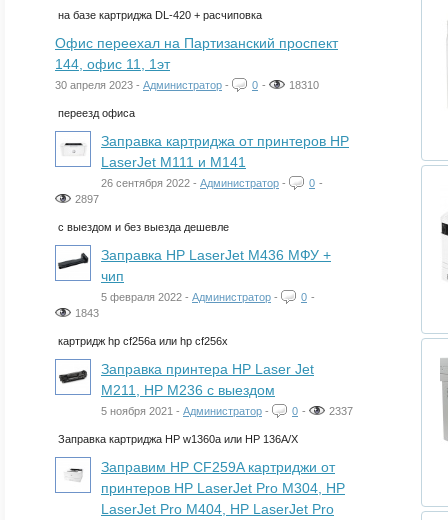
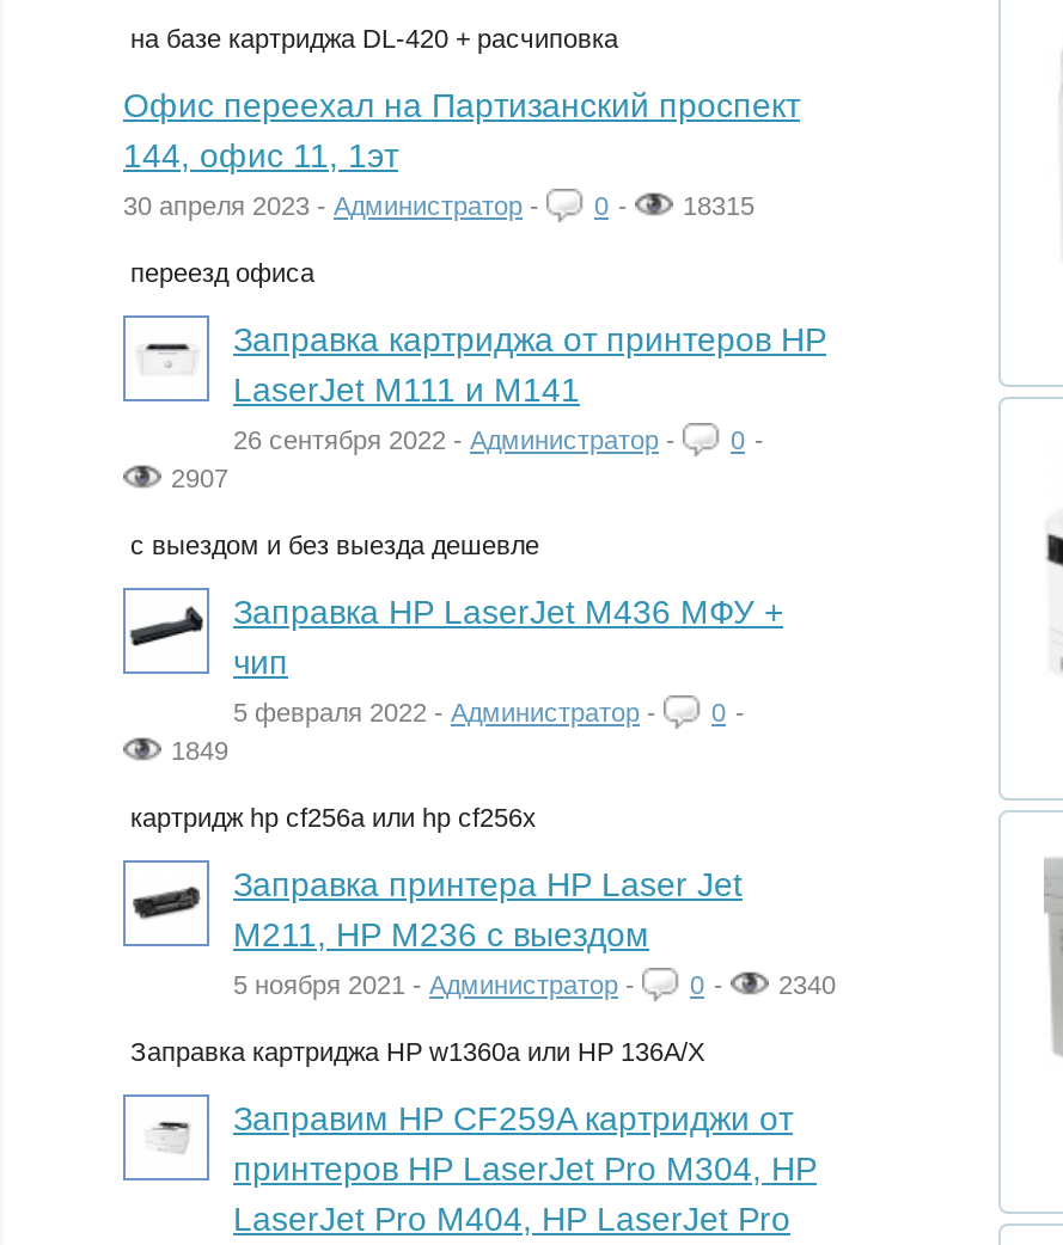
- 30 апреля 2023 - Администратор - 0 - 18310
+ 30 апреля 2023 - Администратор - 0 - 18315

- 2897
+ 2907

- 1843
+ 1849

- 5 ноября 2021 - Администратор - 0 - 2337
+ 5 ноября 2021 - Администратор - 0 - 2340
